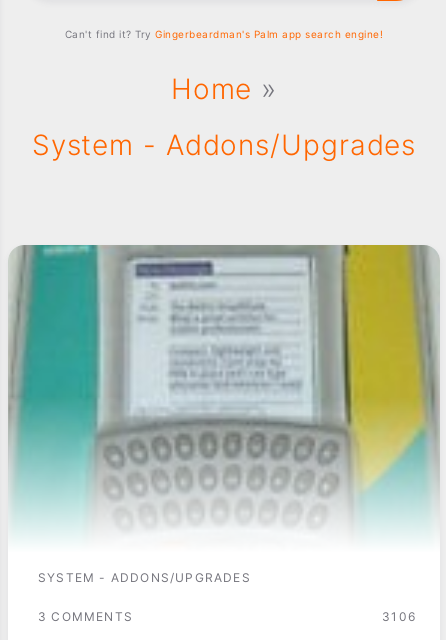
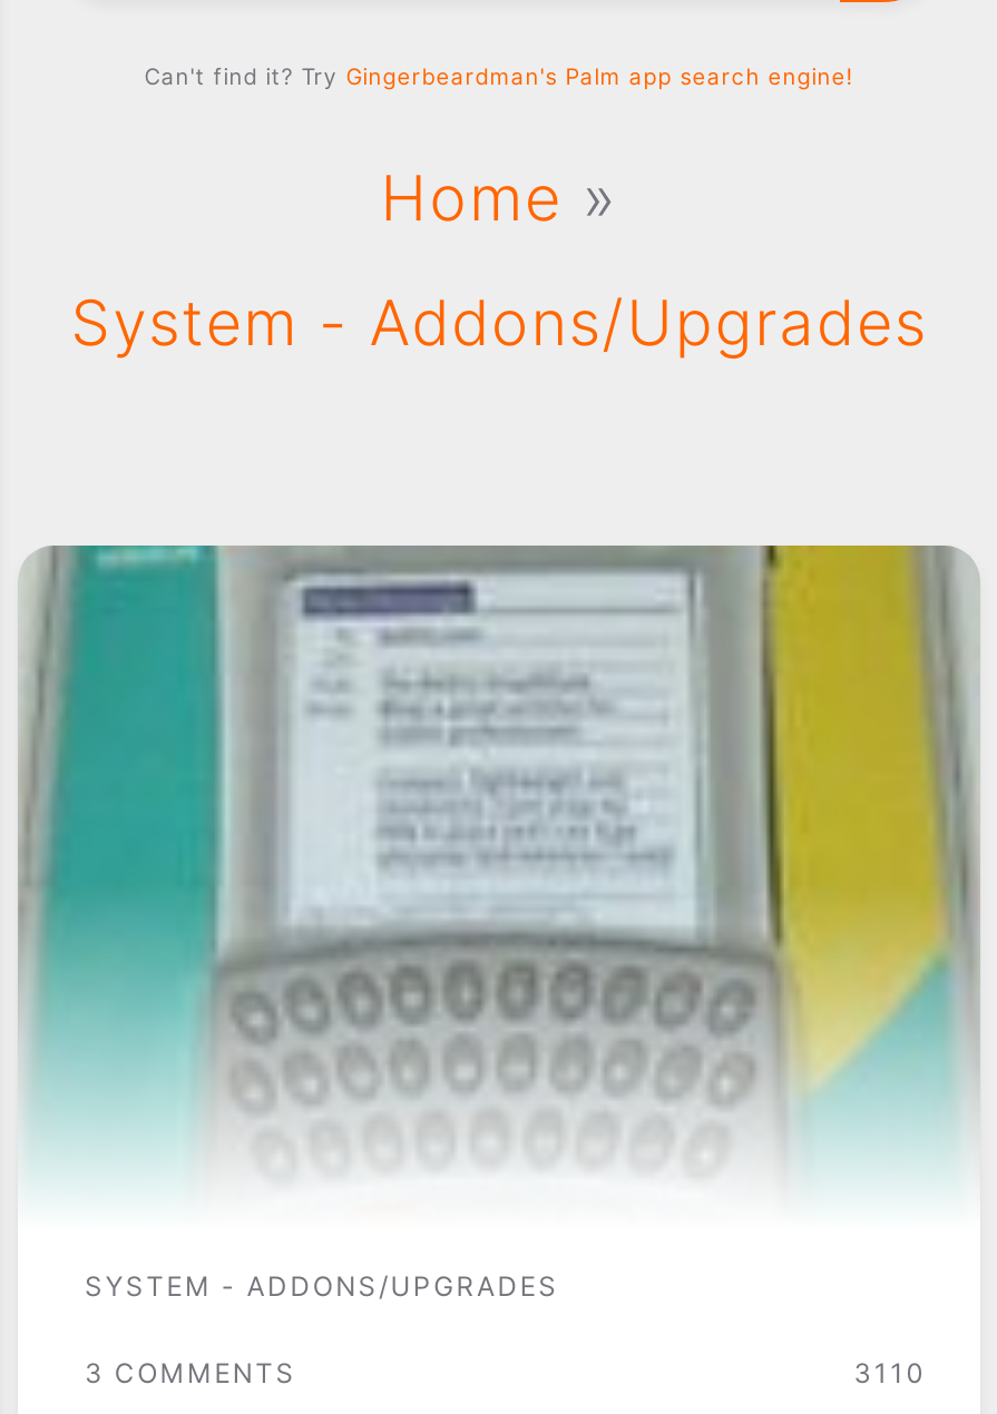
- 3106
+ 3110
